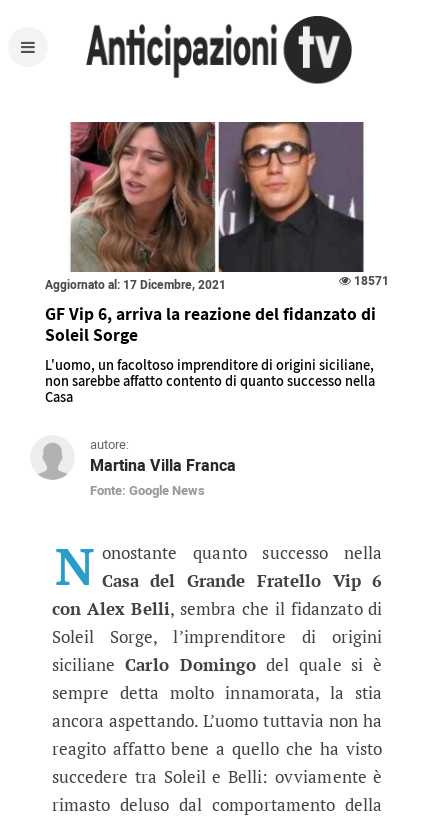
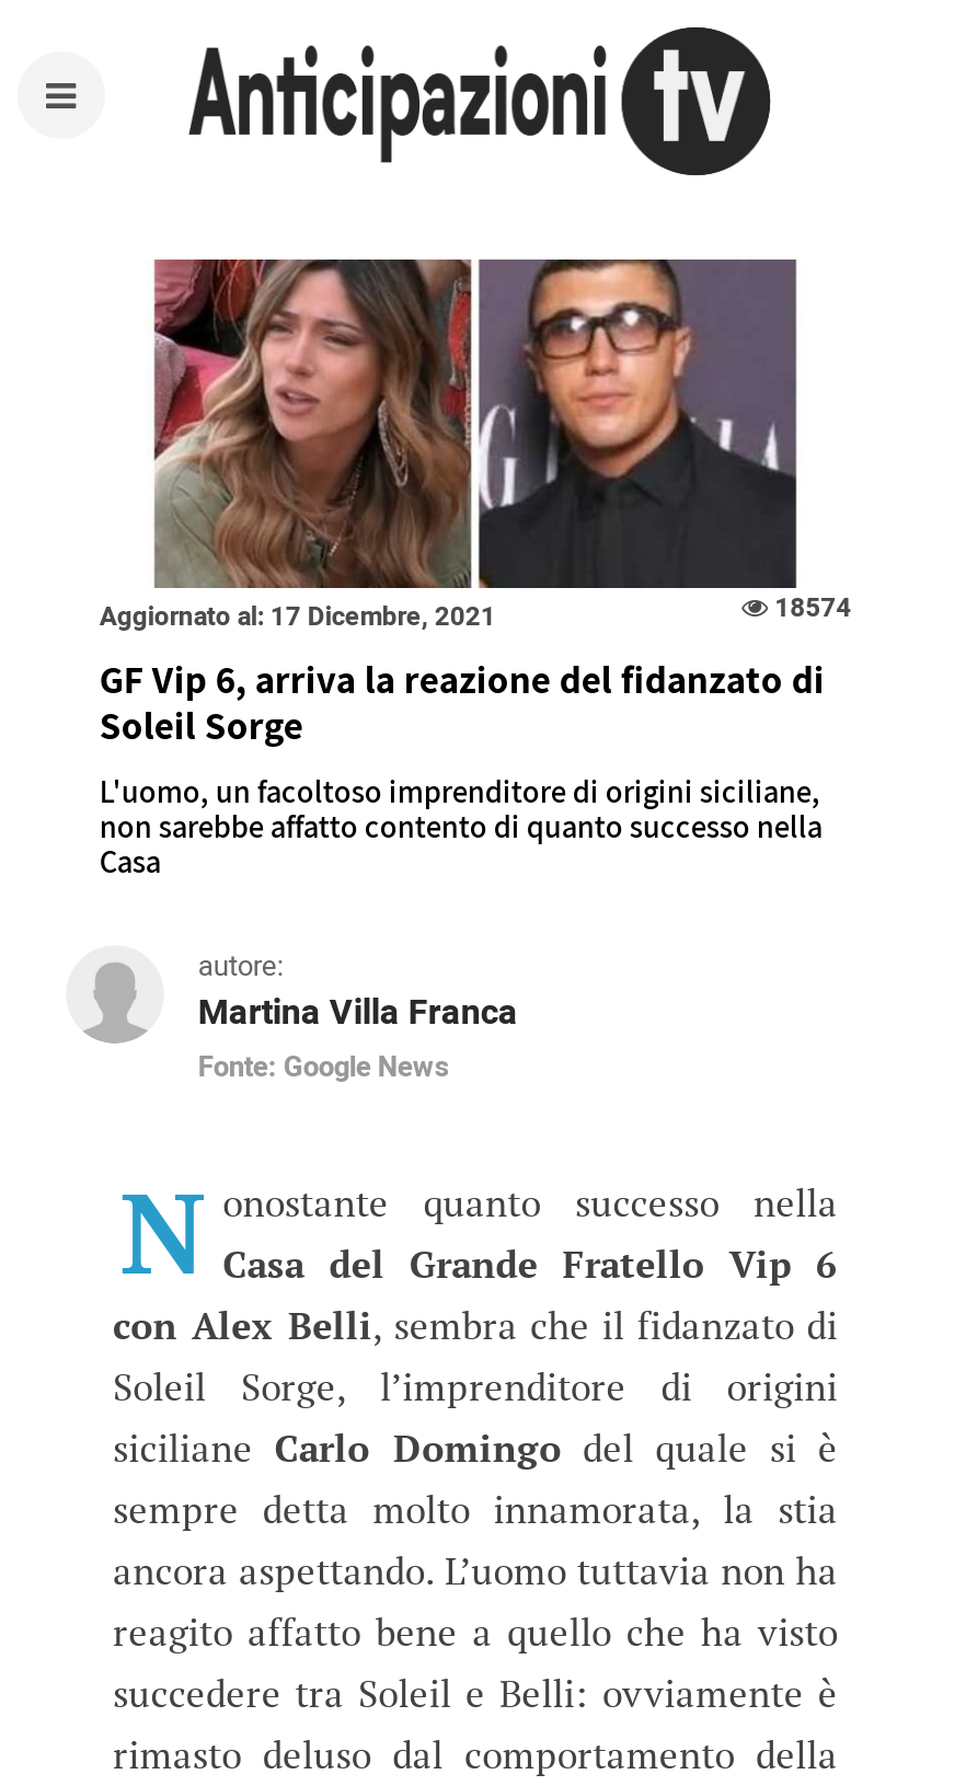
- 18571
+ 18574
